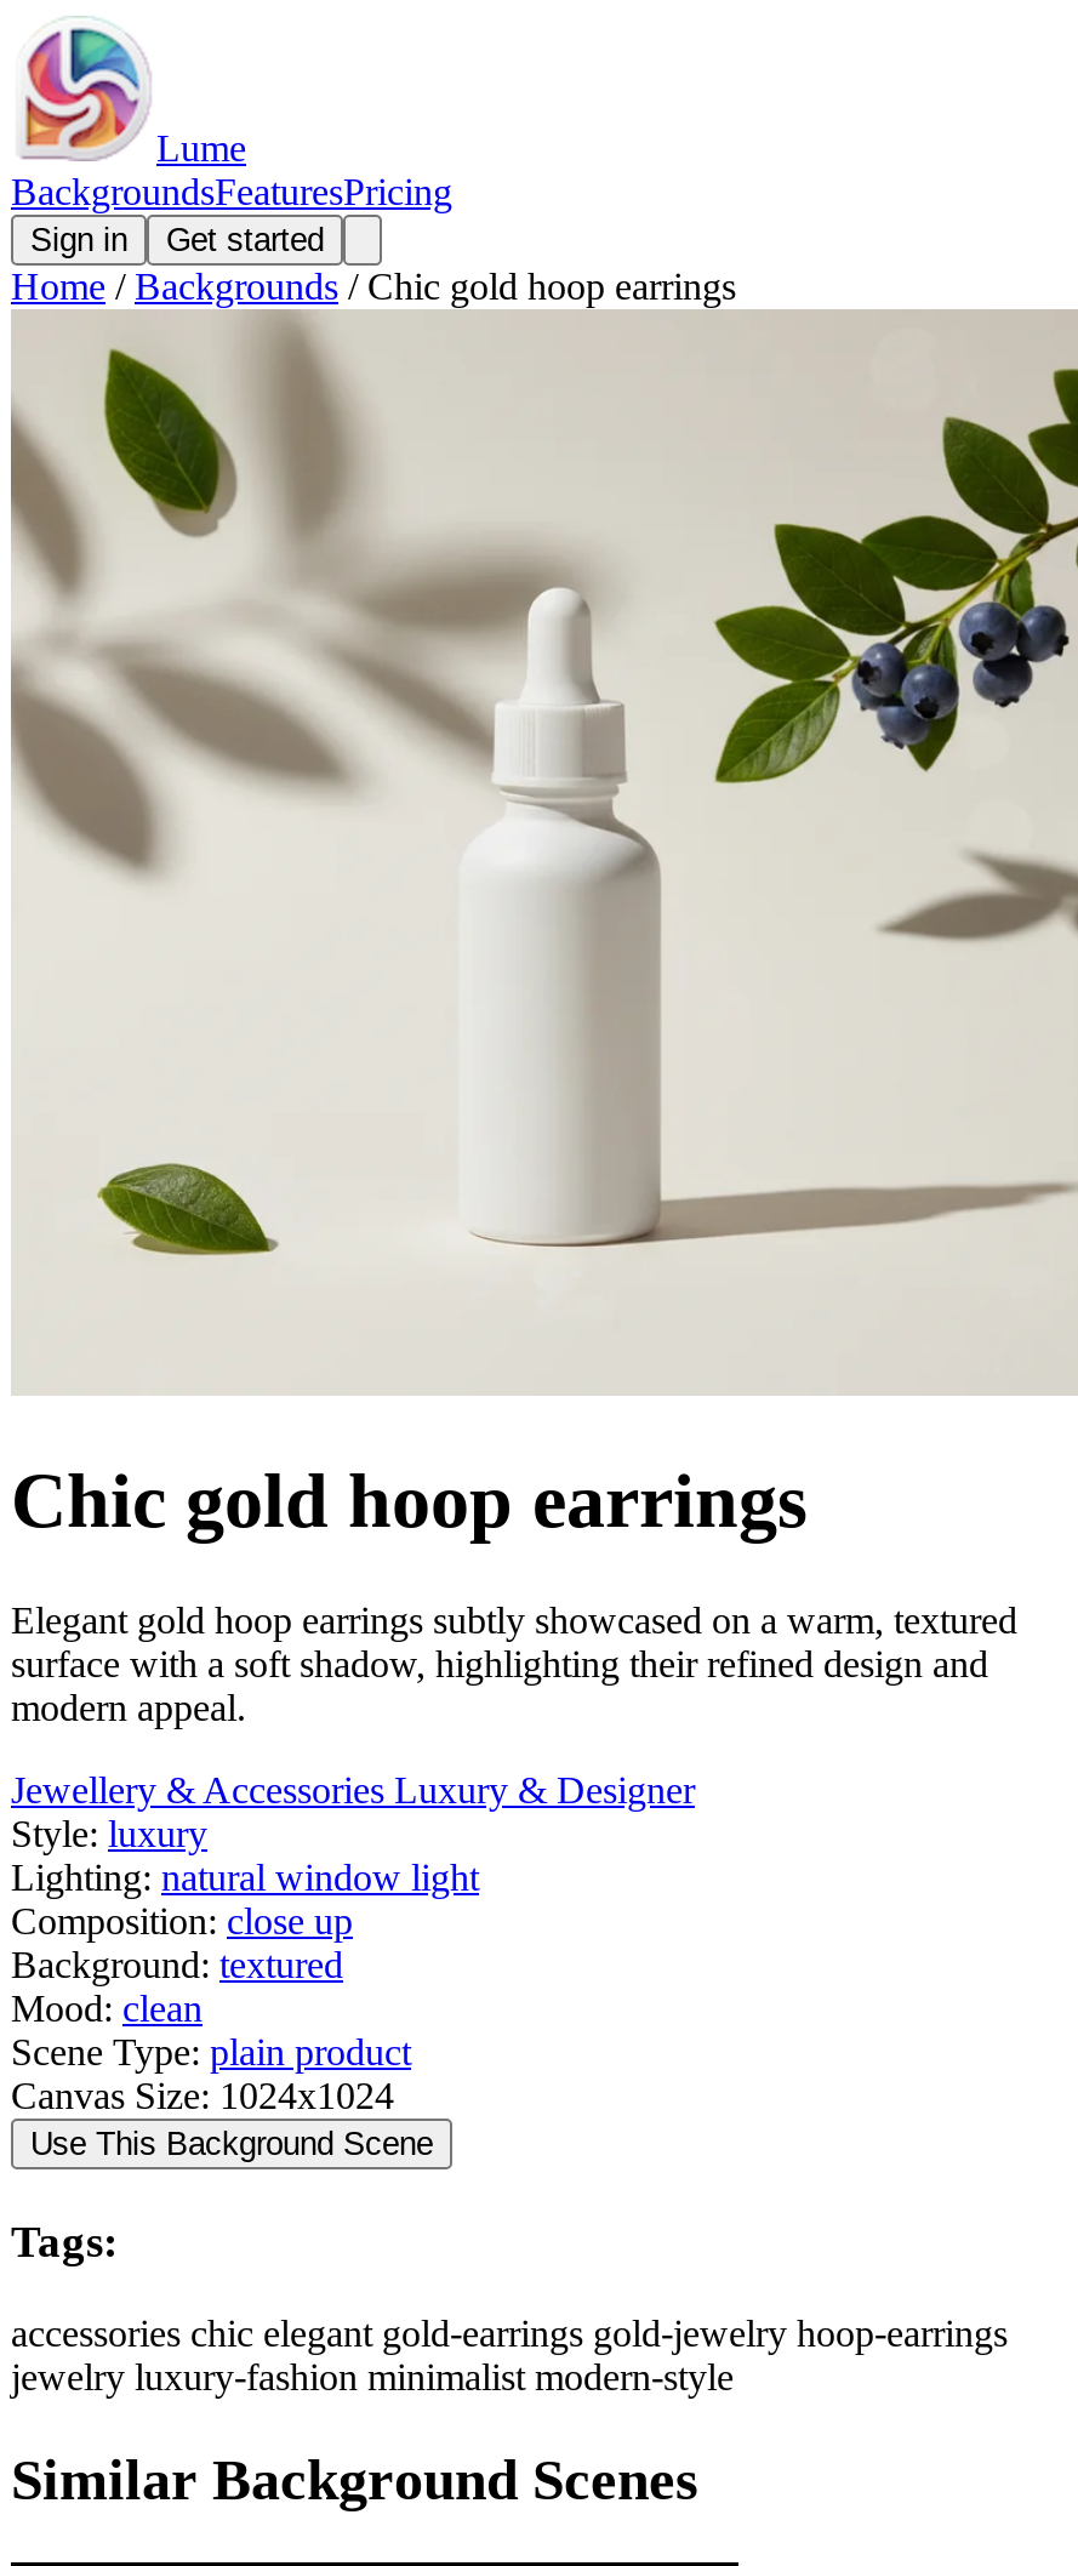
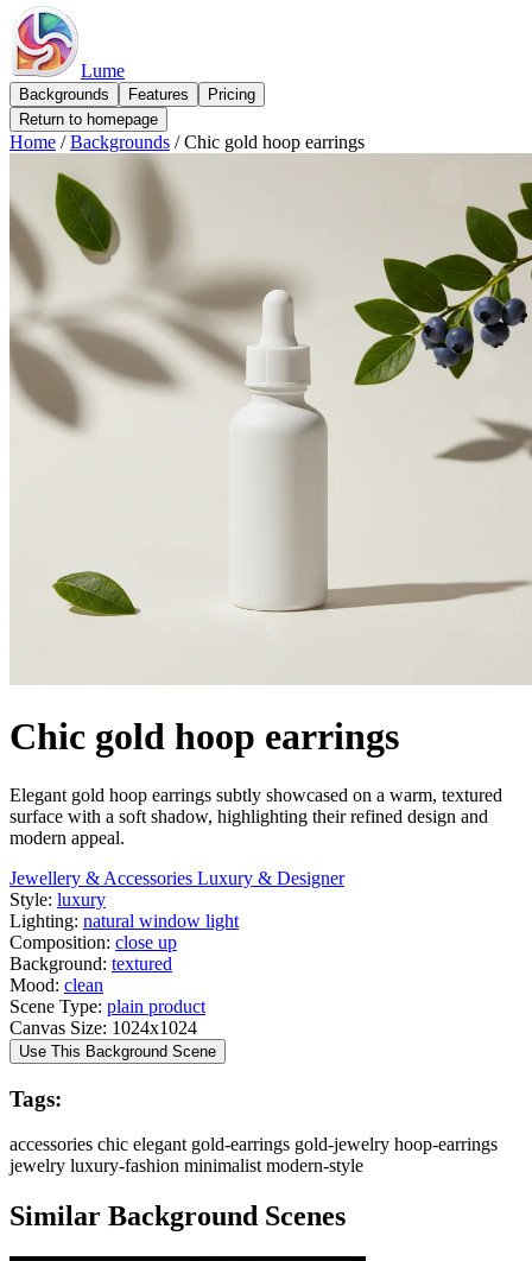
- BackgroundsFeaturesPricing
- Sign in
- Get started
+ Backgrounds
+ Features
+ Pricing
+ Return to homepage
